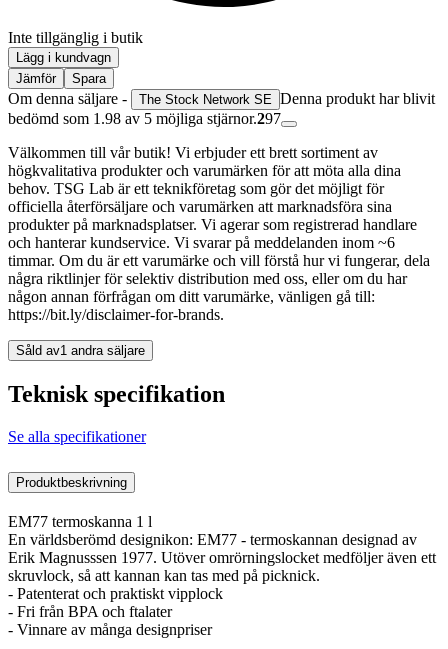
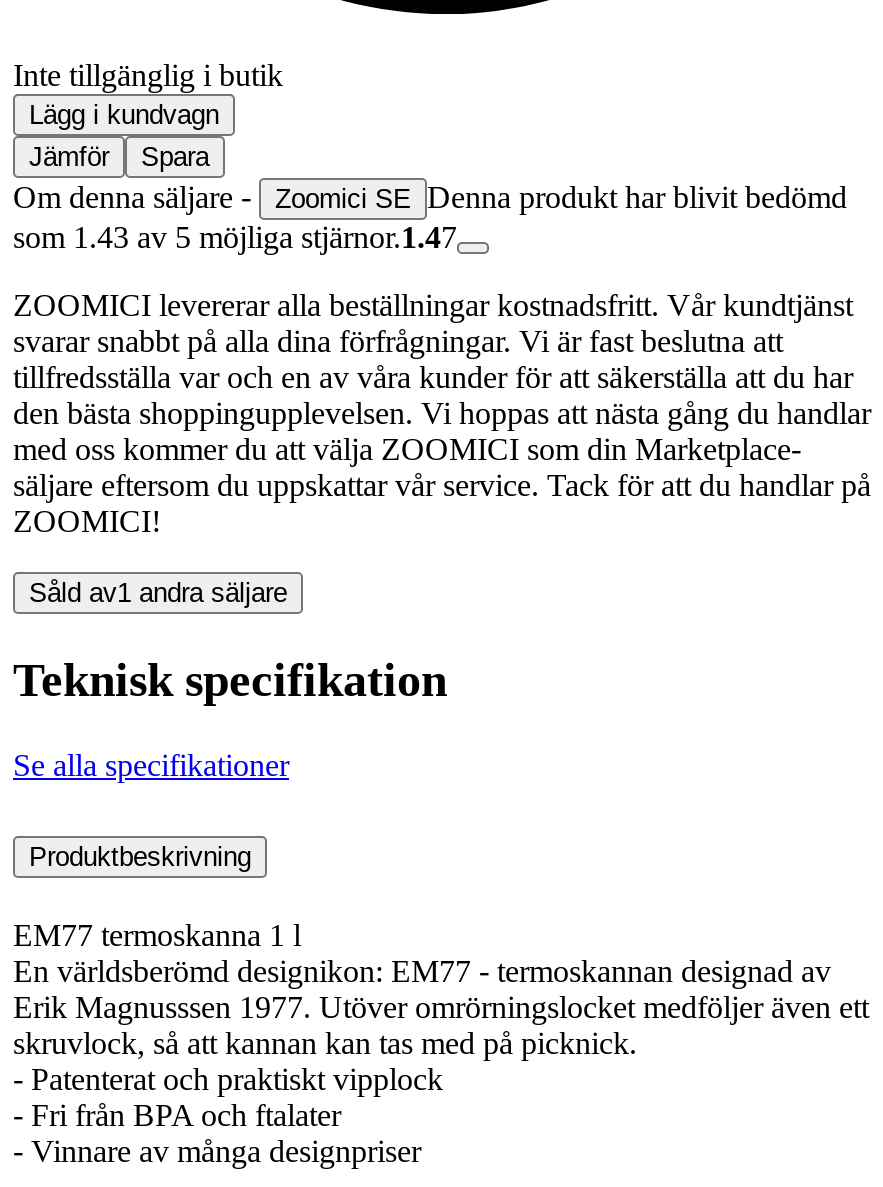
- The Stock Network SE Denna produkt har blivit
- bedömd som 1.98 av 5 möjliga stjärnor.297
+ Zoomici SE Denna produkt har blivit bedömd
+ som 1.43 av 5 möjliga stjärnor.1.47

- Välkommen till vår butik! Vi erbjuder ett brett sortiment av
- högkvalitativa produkter och varumärken för att möta alla dina
- behov. TSG Lab är ett teknikföretag som gör det möjligt för
- officiella återförsäljare och varumärken att marknadsföra sina
- produkter på marknadsplatser. Vi agerar som registrerad handlare
- och hanterar kundservice. Vi svarar på meddelanden inom ~6
- timmar. Om du är ett varumärke och vill förstå hur vi fungerar, dela
- några riktlinjer för selektiv distribution med oss, eller om du har
- någon annan förfrågan om ditt varumärke, vänligen gå till:
- https://bit.ly/disclaimer-for-brands.
+ ZOOMICI levererar alla beställningar kostnadsfritt. Vår kundtjänst
+ svarar snabbt på alla dina förfrågningar. Vi är fast beslutna att
+ tillfredsställa var och en av våra kunder för att säkerställa att du har
+ den bästa shoppingupplevelsen. Vi hoppas att nästa gång du handlar
+ med oss kommer du att välja ZOOMICI som din Marketplace-
+ säljare eftersom du uppskattar vår service. Tack för att du handlar på
+ ZOOMICI!
